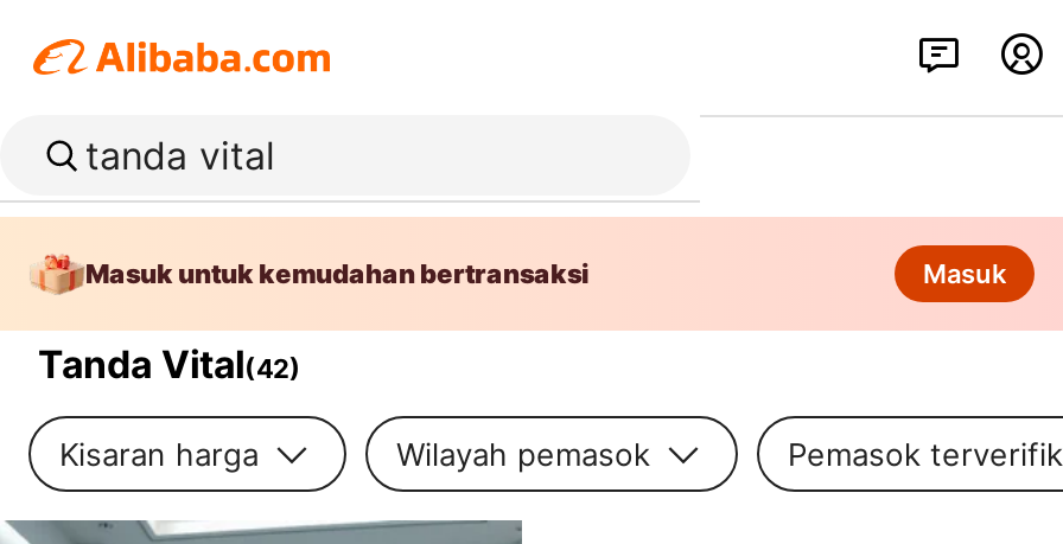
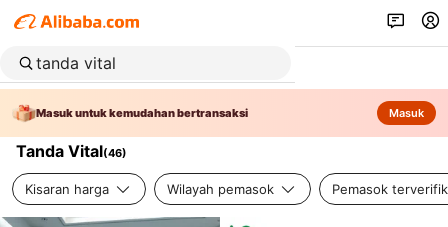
- Tanda Vital(42)
+ Tanda Vital(46)
